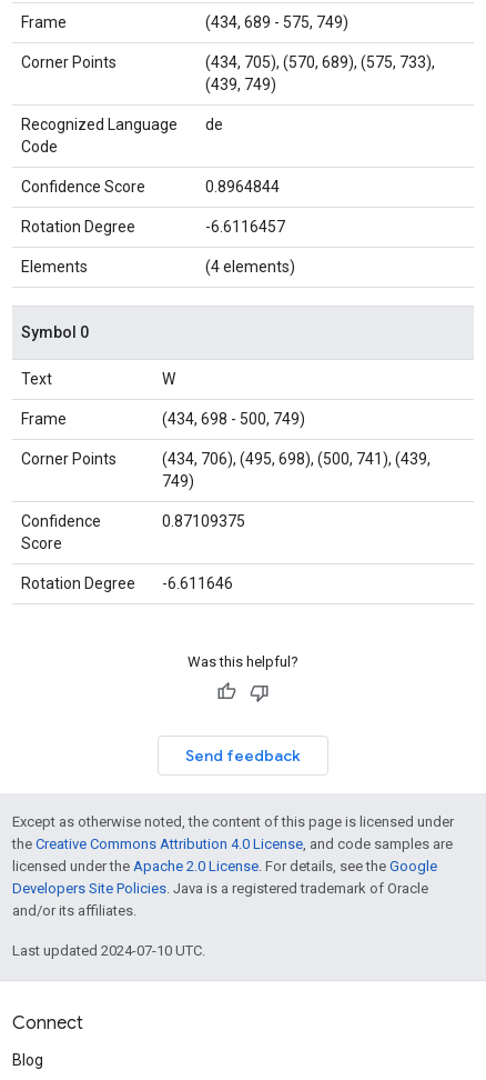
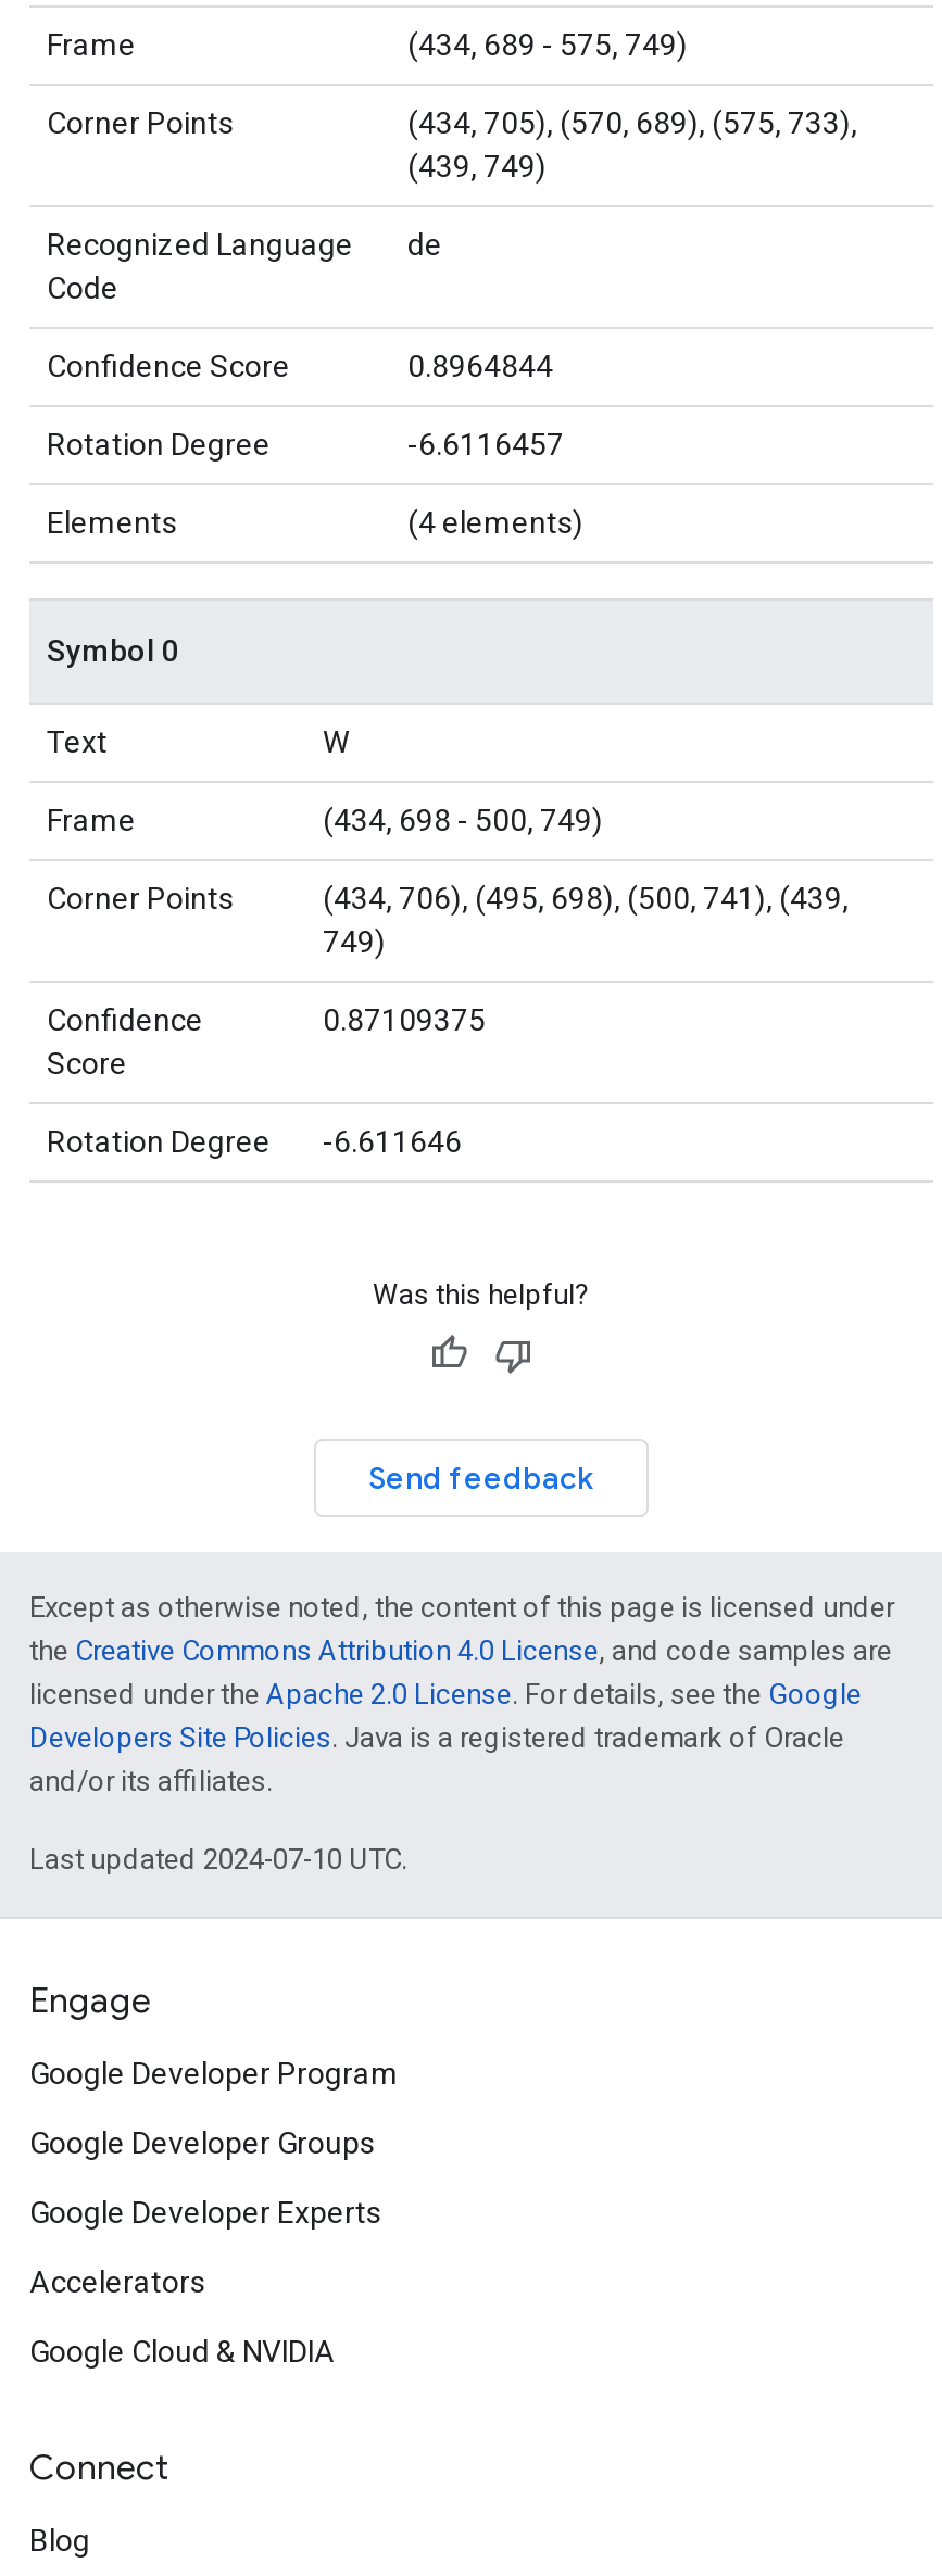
+ Engage
+ Google Developer Program
+ Google Developer Groups
+ Google Developer Experts
+ Accelerators
+ Google Cloud & NVIDIA
